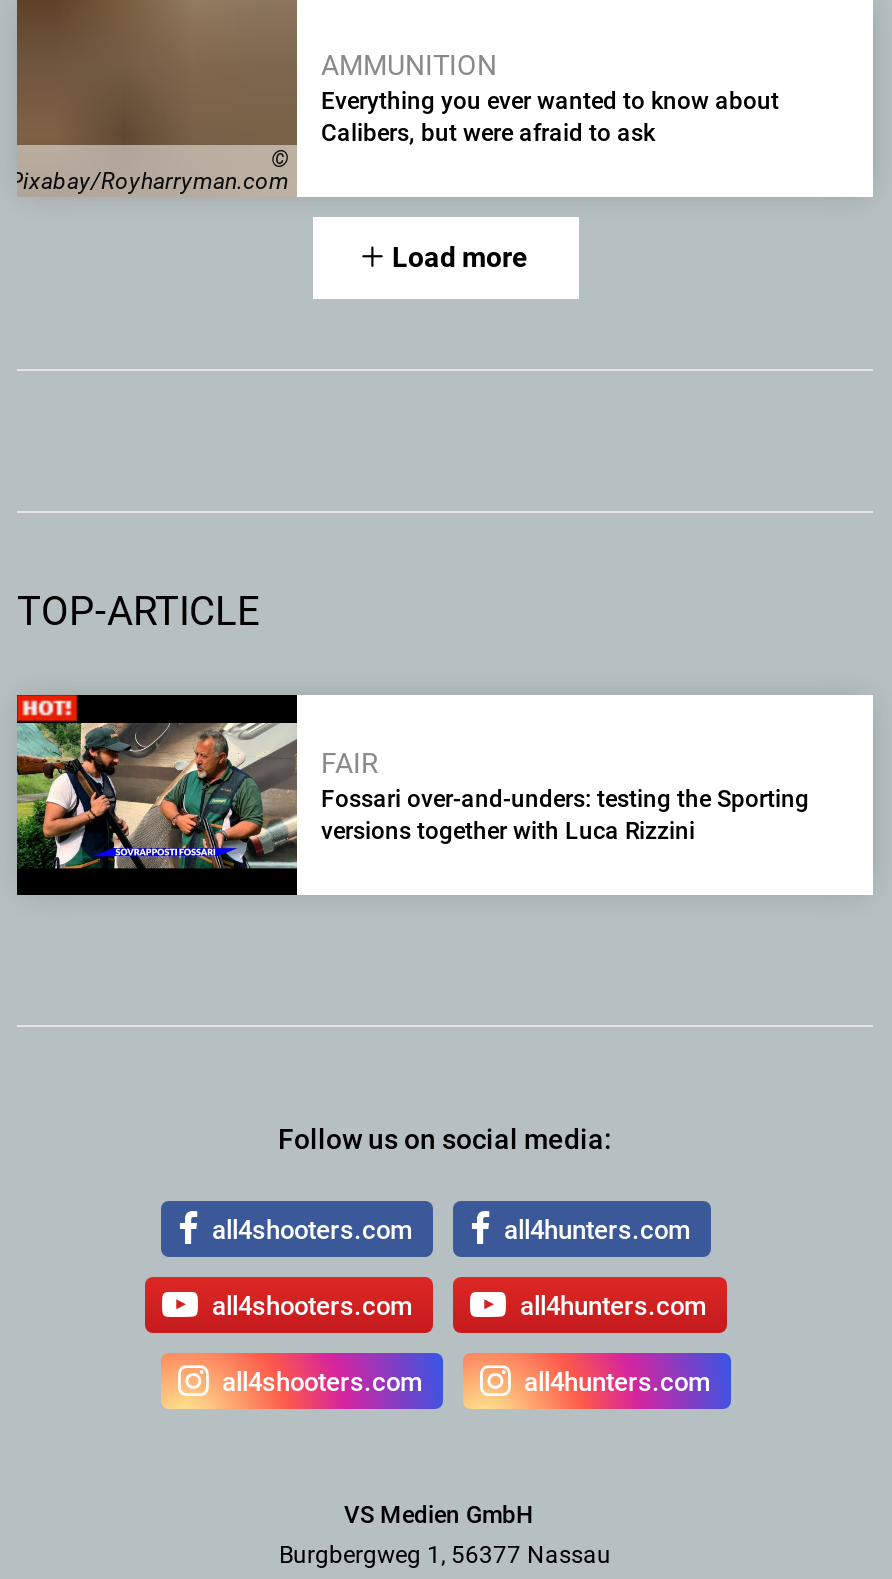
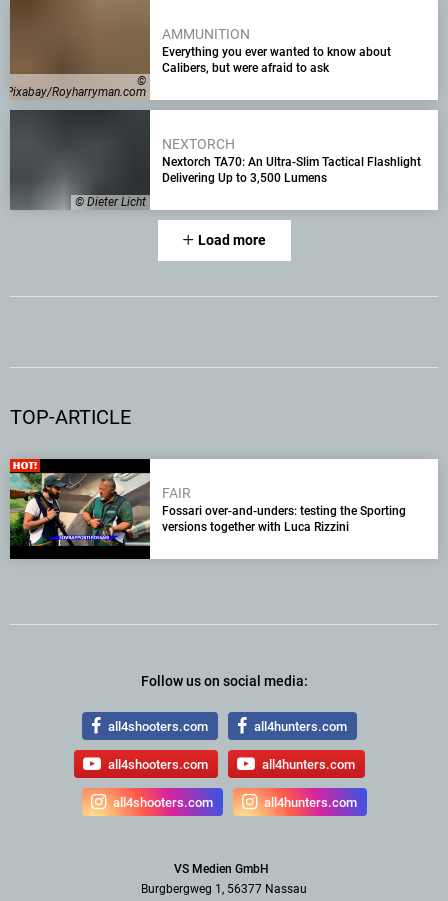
+ [image]
+ © Dieter Licht

+ NEXTORCH
+ Nextorch TA70: An Ultra-Slim Tactical Flashlight
+ Delivering Up to 3,500 Lumens
